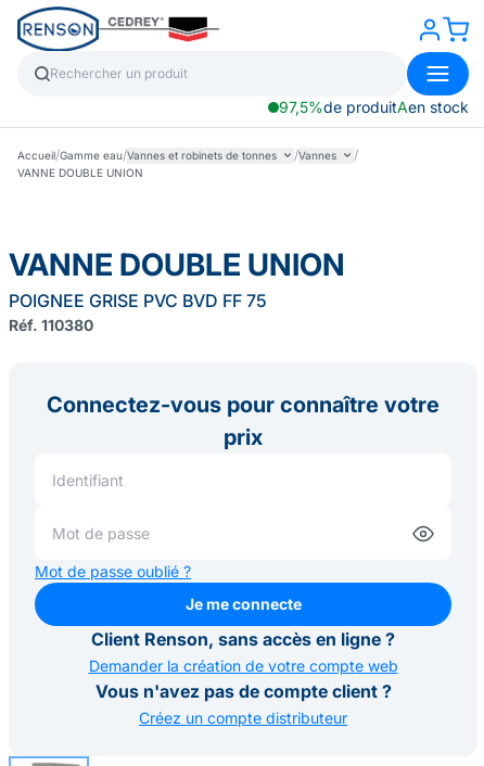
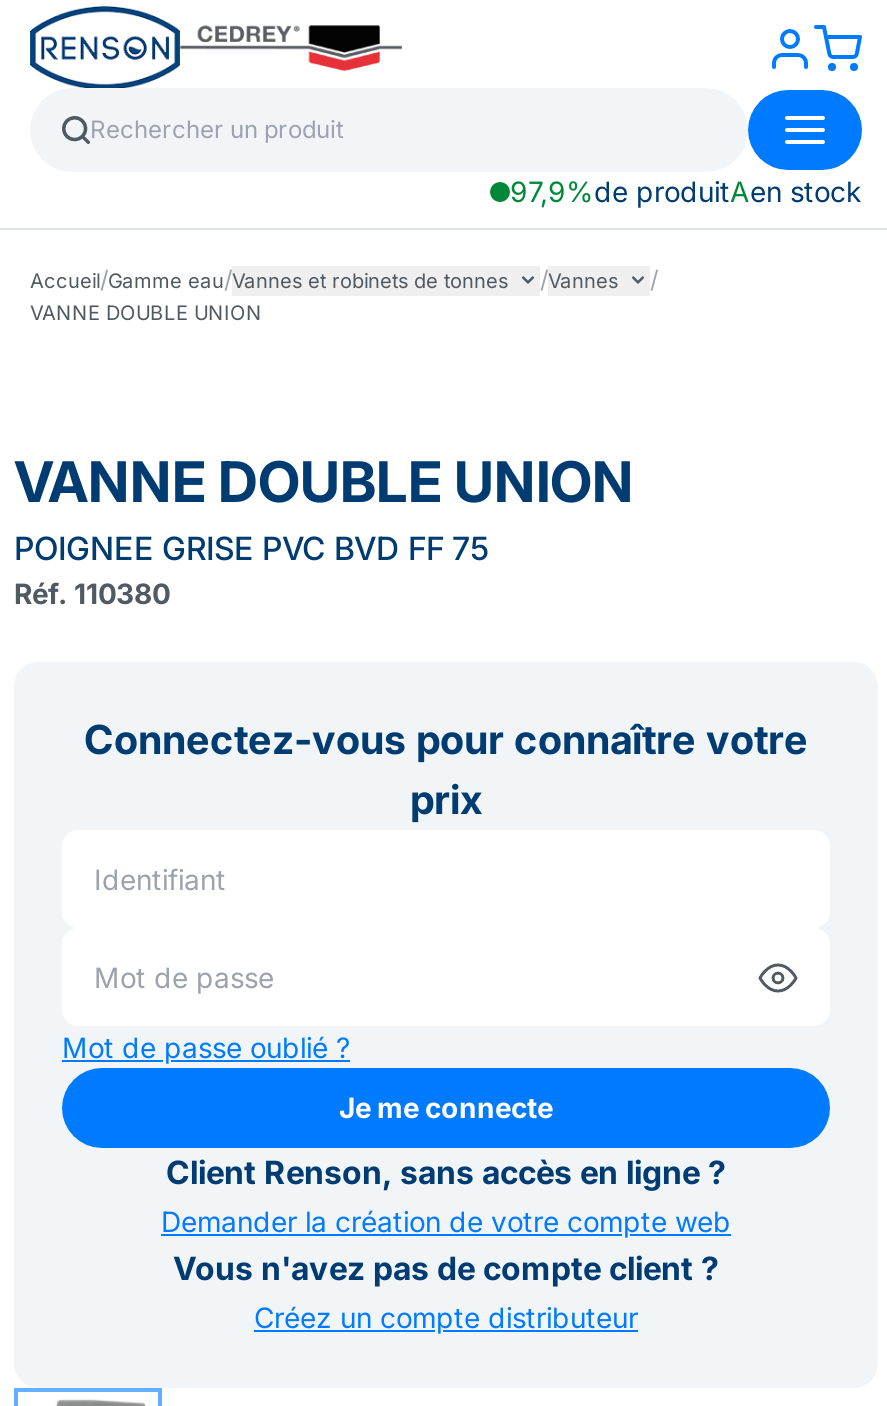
- 97,5%de produitAen stock
+ 97,9%de produitAen stock
